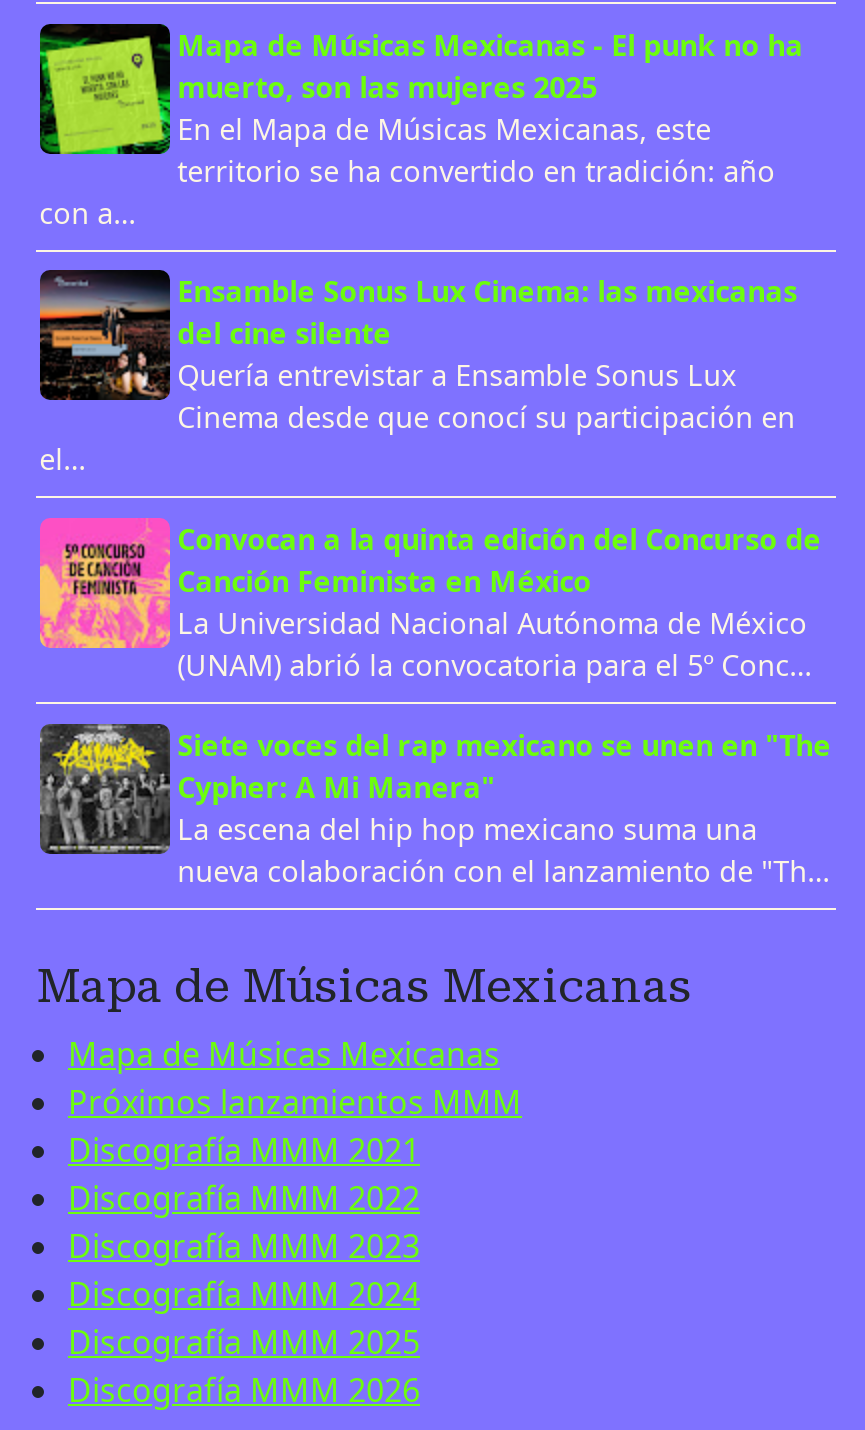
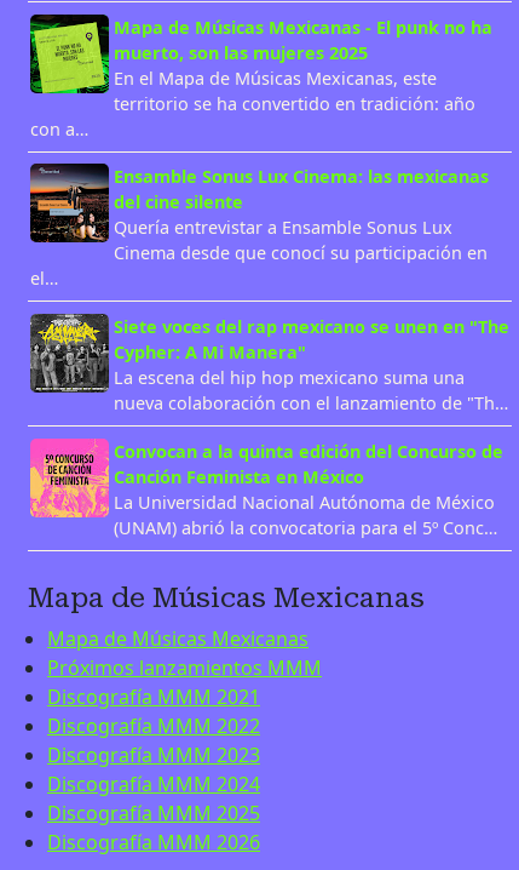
moved down: [image] | Convocan a la quinta edición del Concurso de | Canción Feminista en México | La Universidad Nacional Autónoma de México | (UNAM) abrió la convocatoria para el 5º Conc…

moved up: [image] | Siete voces del rap mexicano se unen en "The | Cypher: A Mi Manera" | La escena del hip hop mexicano suma una | nueva colaboración con el lanzamiento de "Th…
